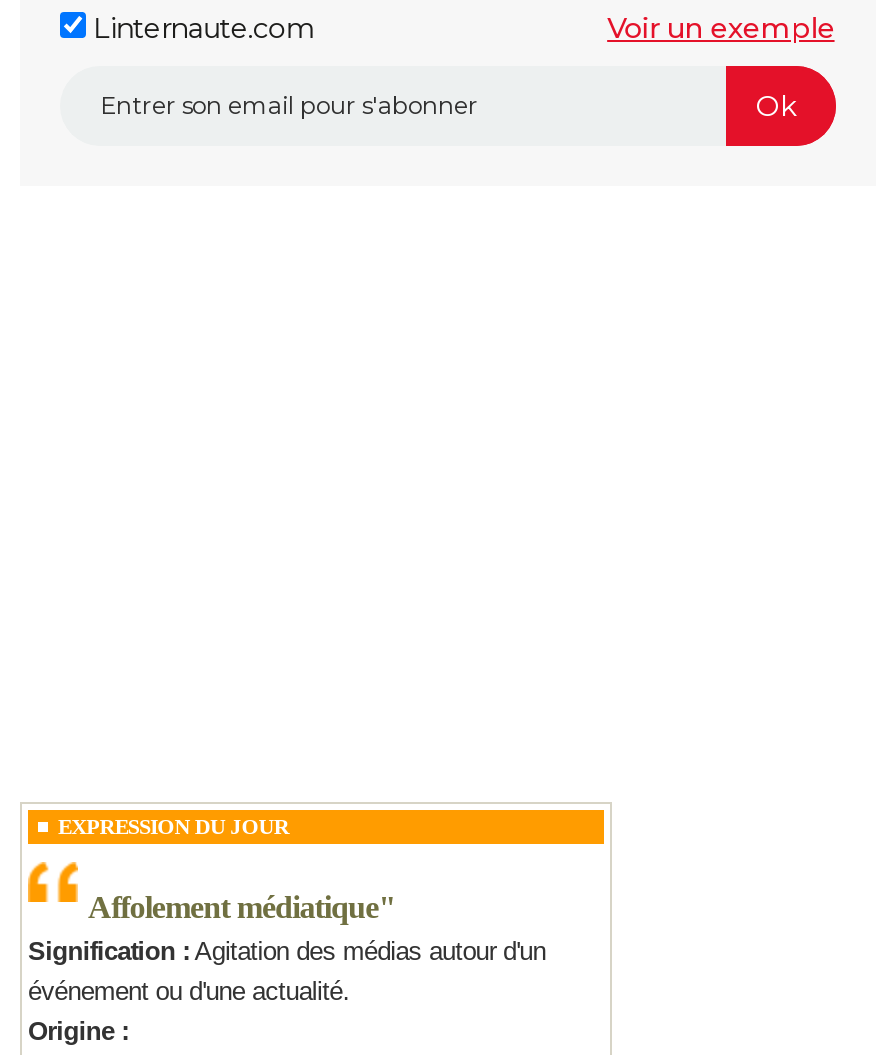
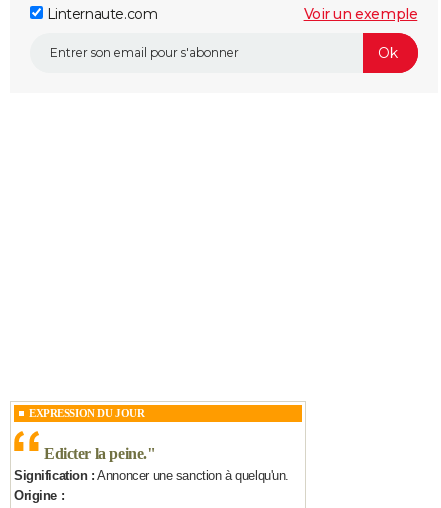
- Affolement médiatique"
- Signification : Agitation des médias autour d'un
- événement ou d'une actualité.
+ Edicter la peine. "
+ Signification : Annoncer une sanction à quelqu'un.
